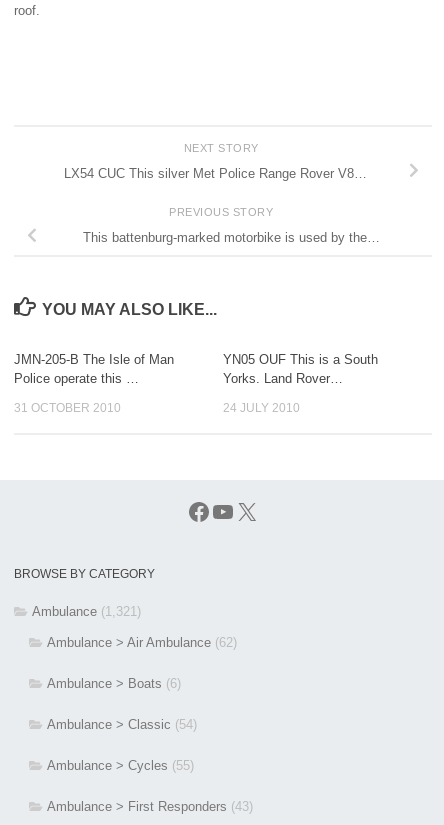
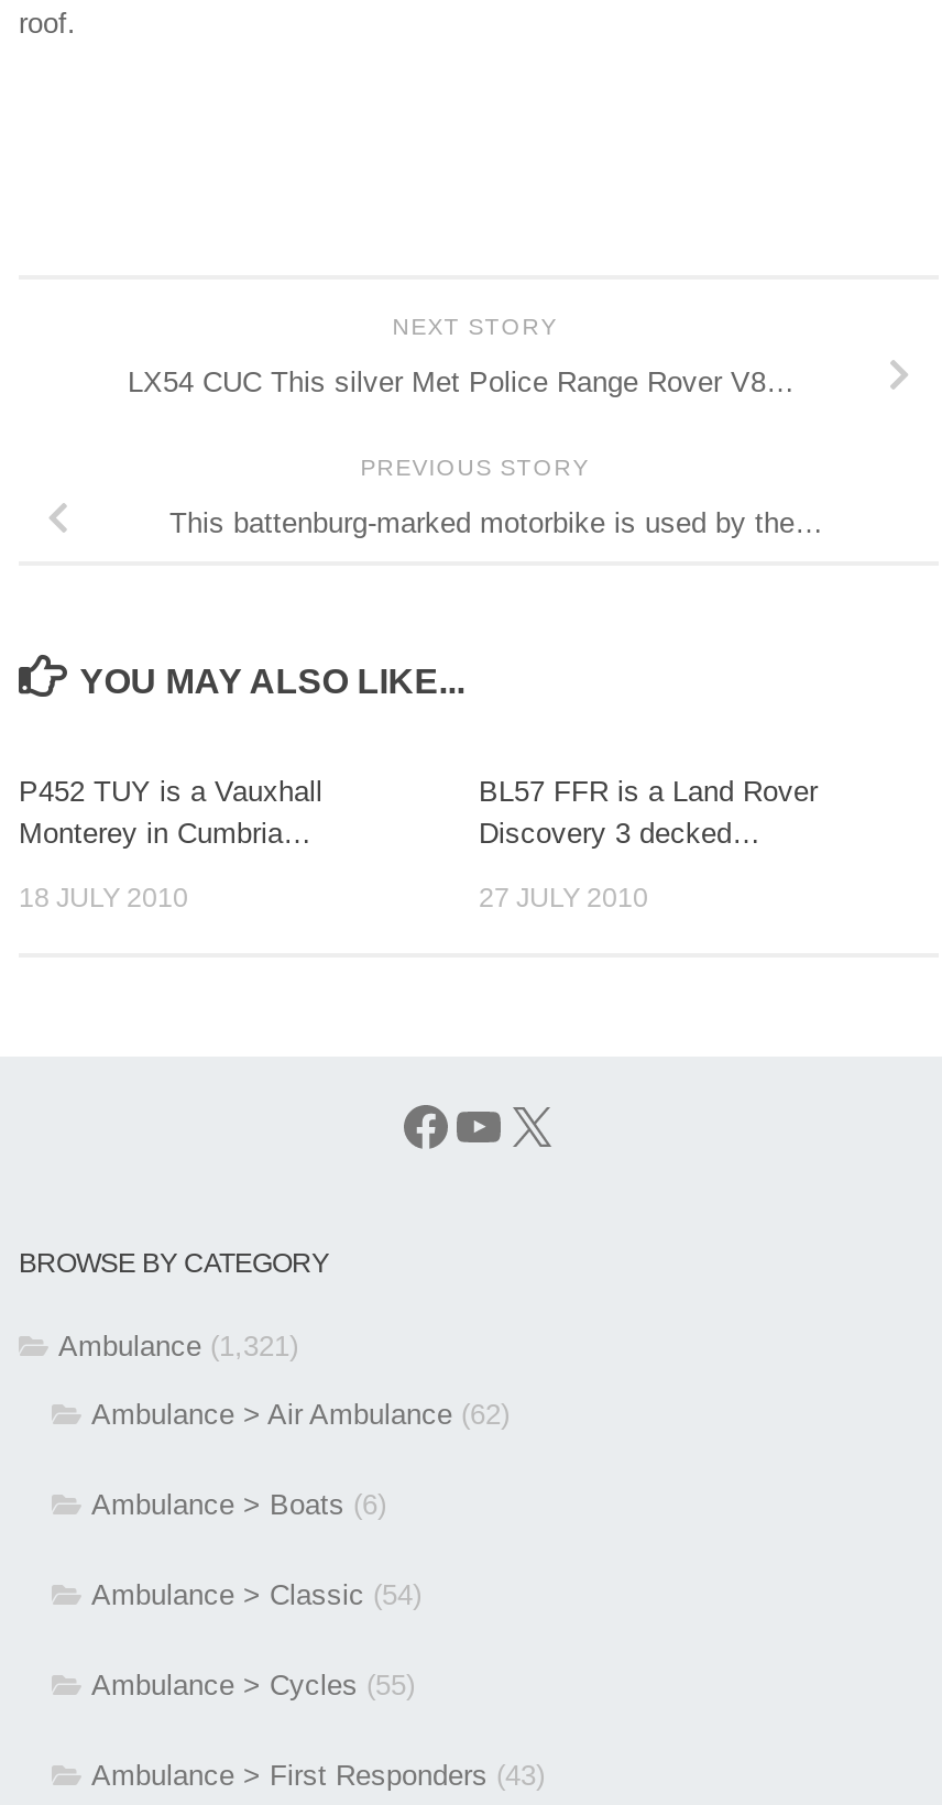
- JMN-205-B The Isle of Man
- Police operate this …
+ P452 TUY is a Vauxhall
+ Monterey in Cumbria…

- YN05 OUF This is a South
- Yorks. Land Rover…
+ BL57 FFR is a Land Rover
+ Discovery 3 decked…

- 31 OCTOBER 2010
+ 18 JULY 2010

- 24 JULY 2010
+ 27 JULY 2010
